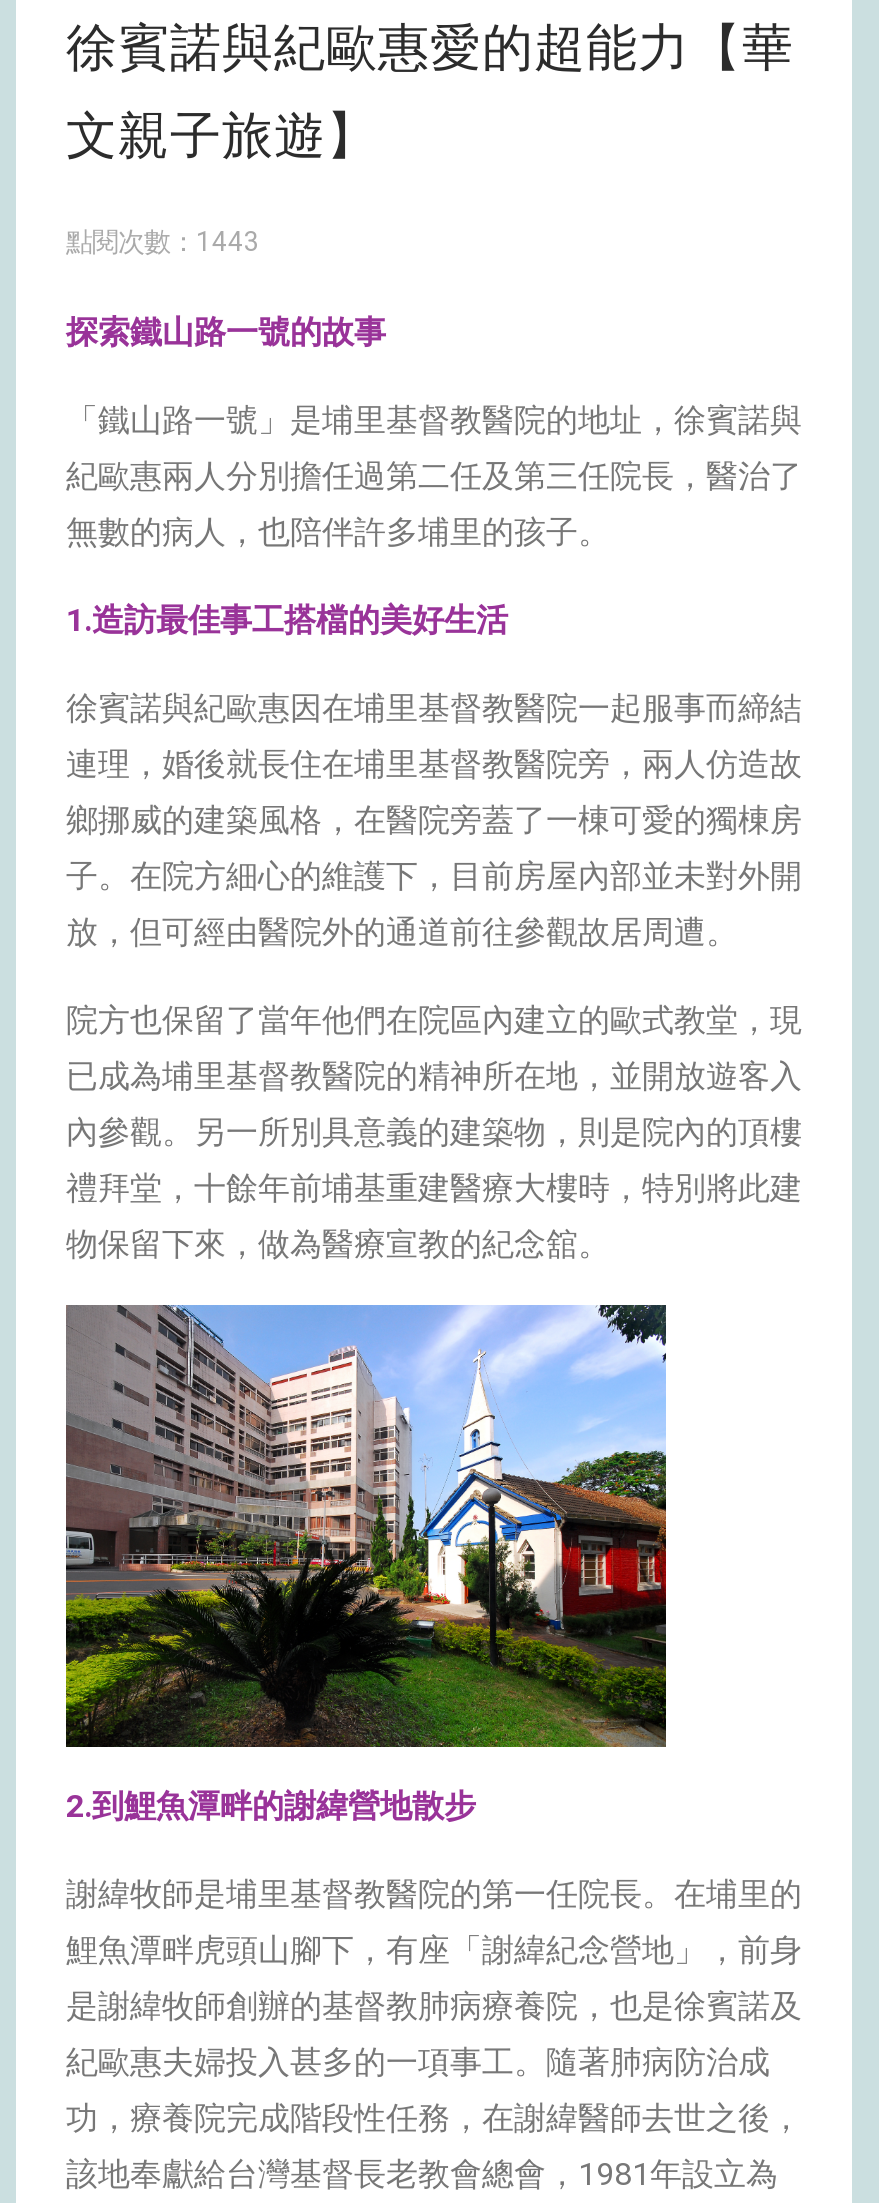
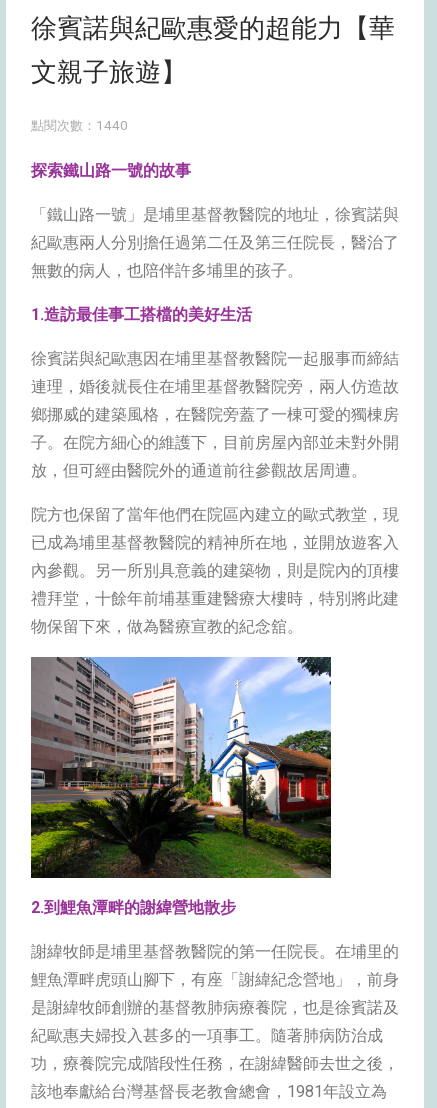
- 點閱次數：1443
+ 點閱次數：1440
